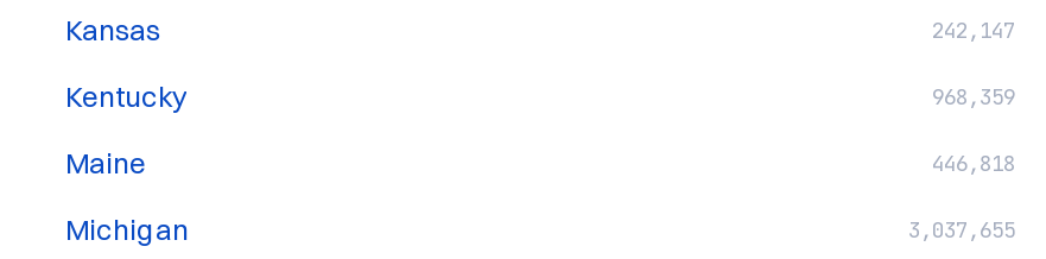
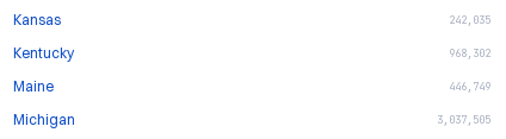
- 242,147
+ 242,035

- 968,359
+ 968,302

- 446,818
+ 446,749

- 3,037,655
+ 3,037,505
